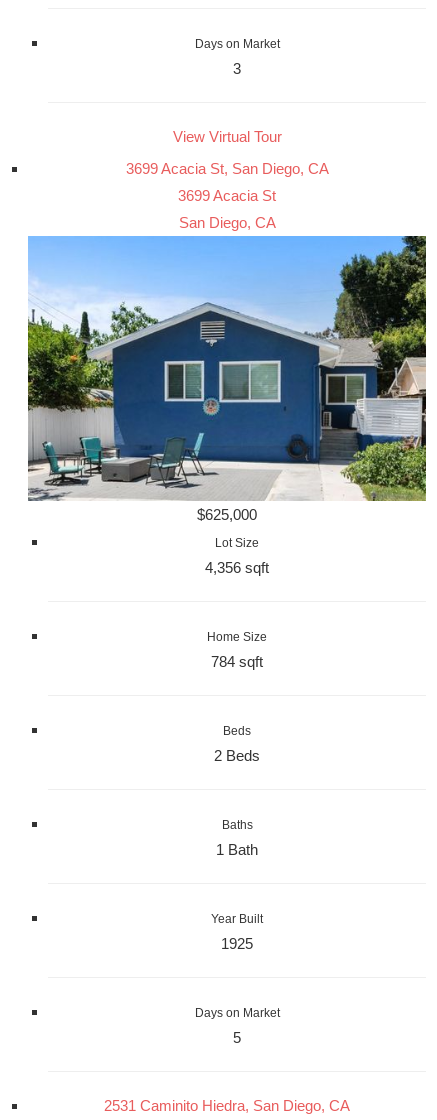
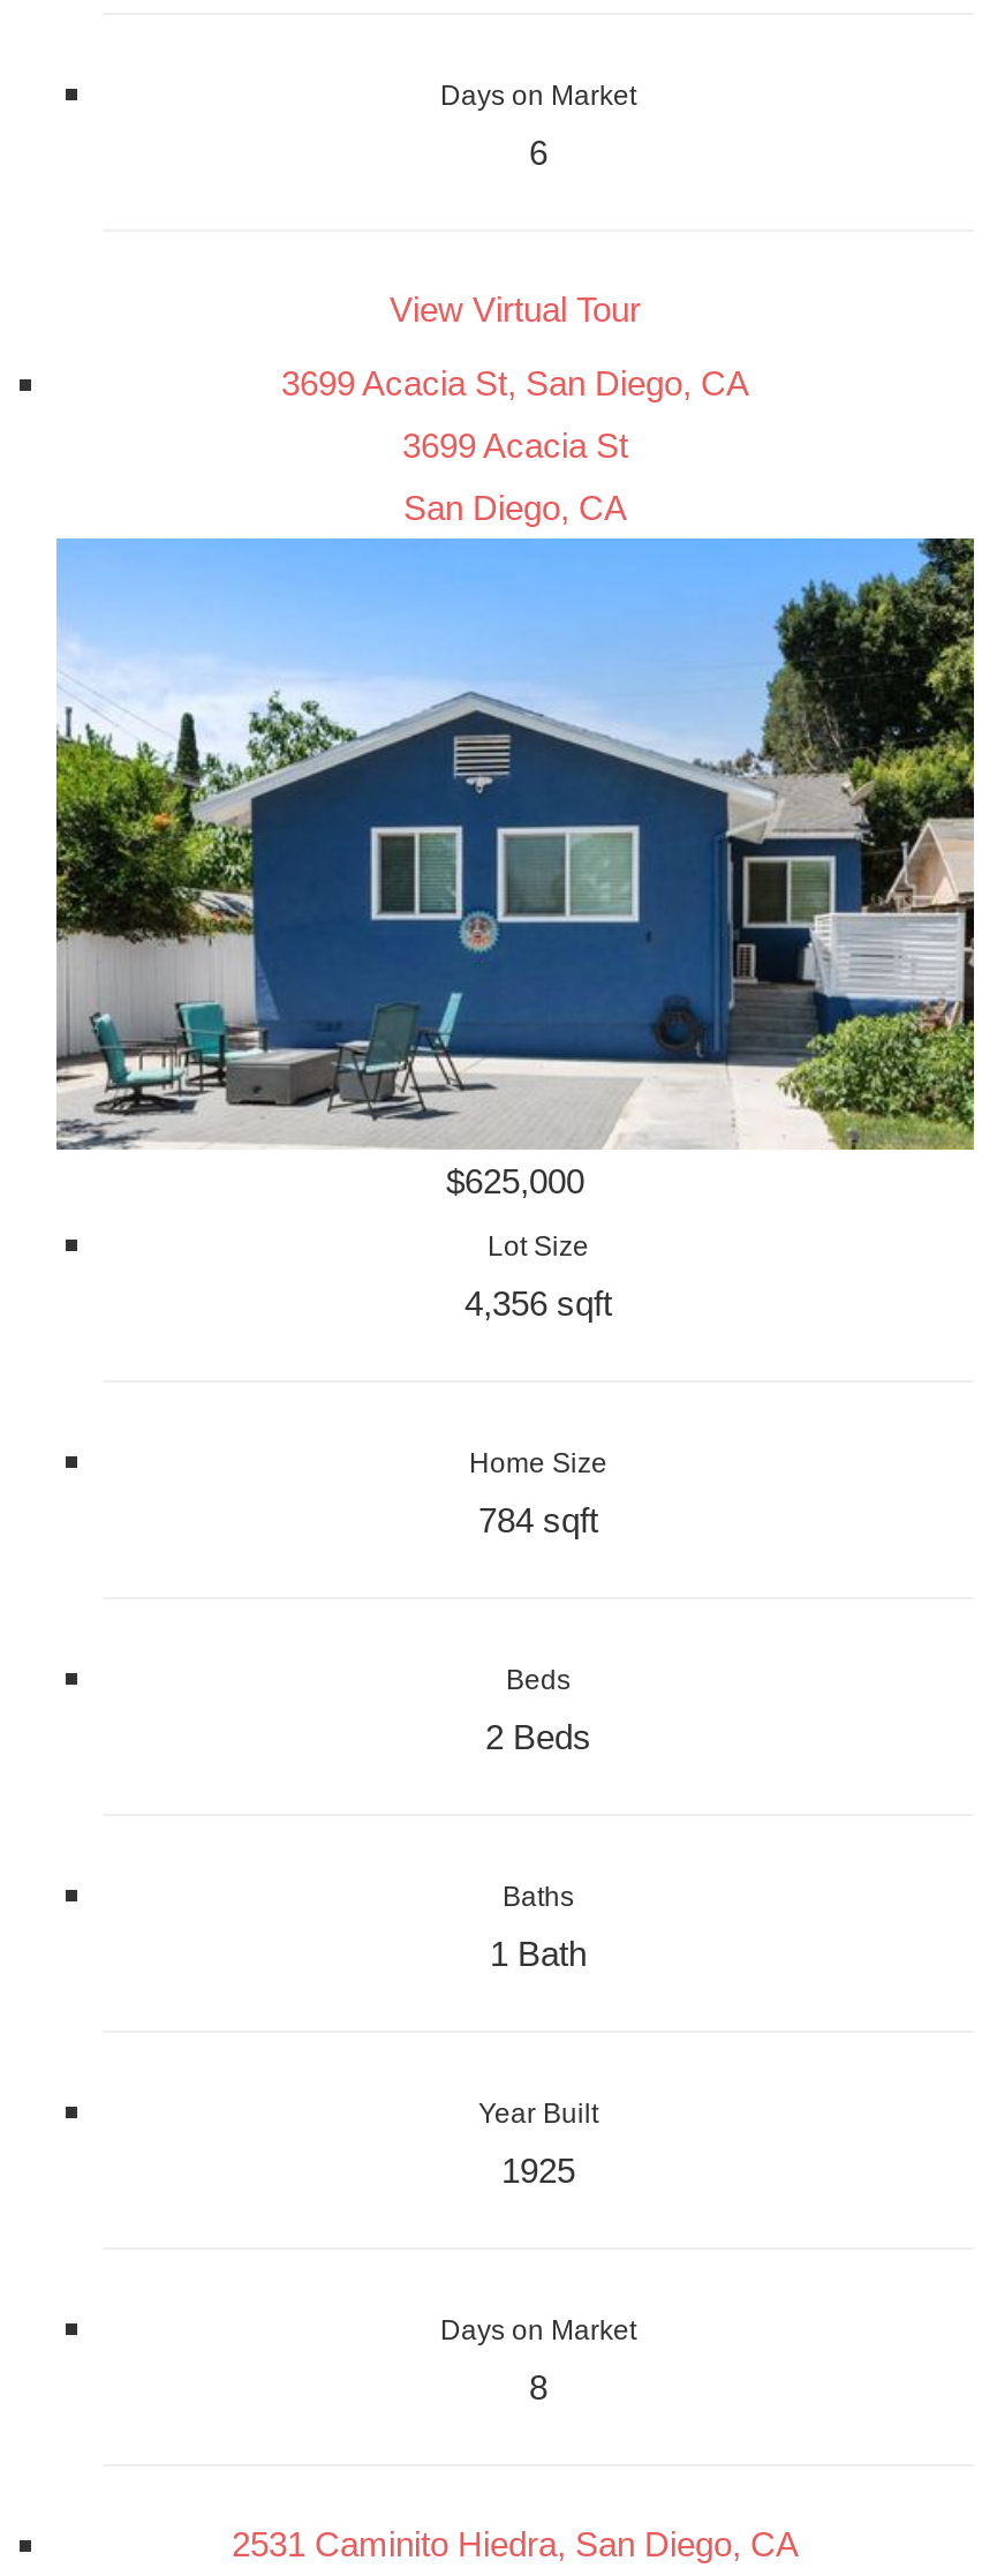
- 3
+ 6

- 5
+ 8
